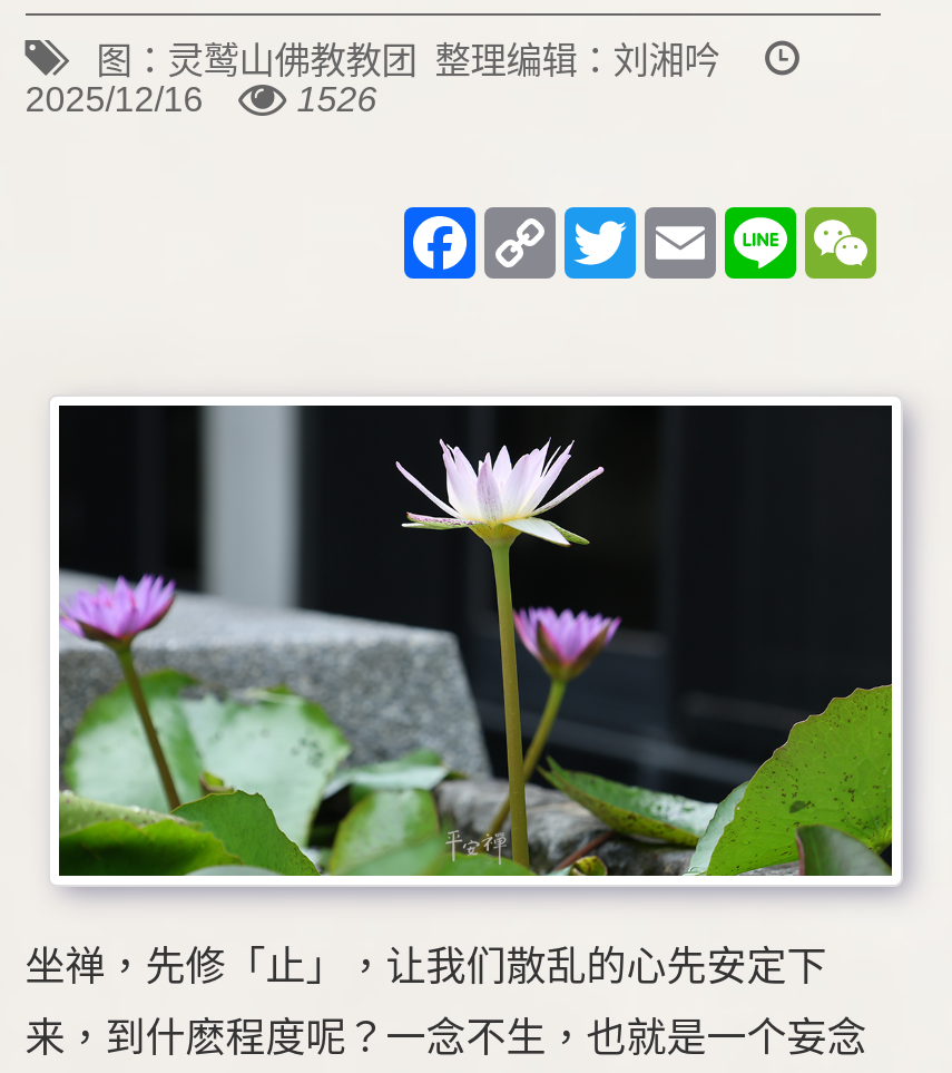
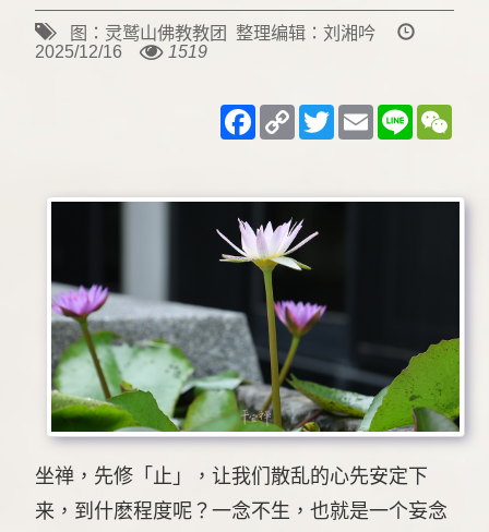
- 1526
+ 1519
